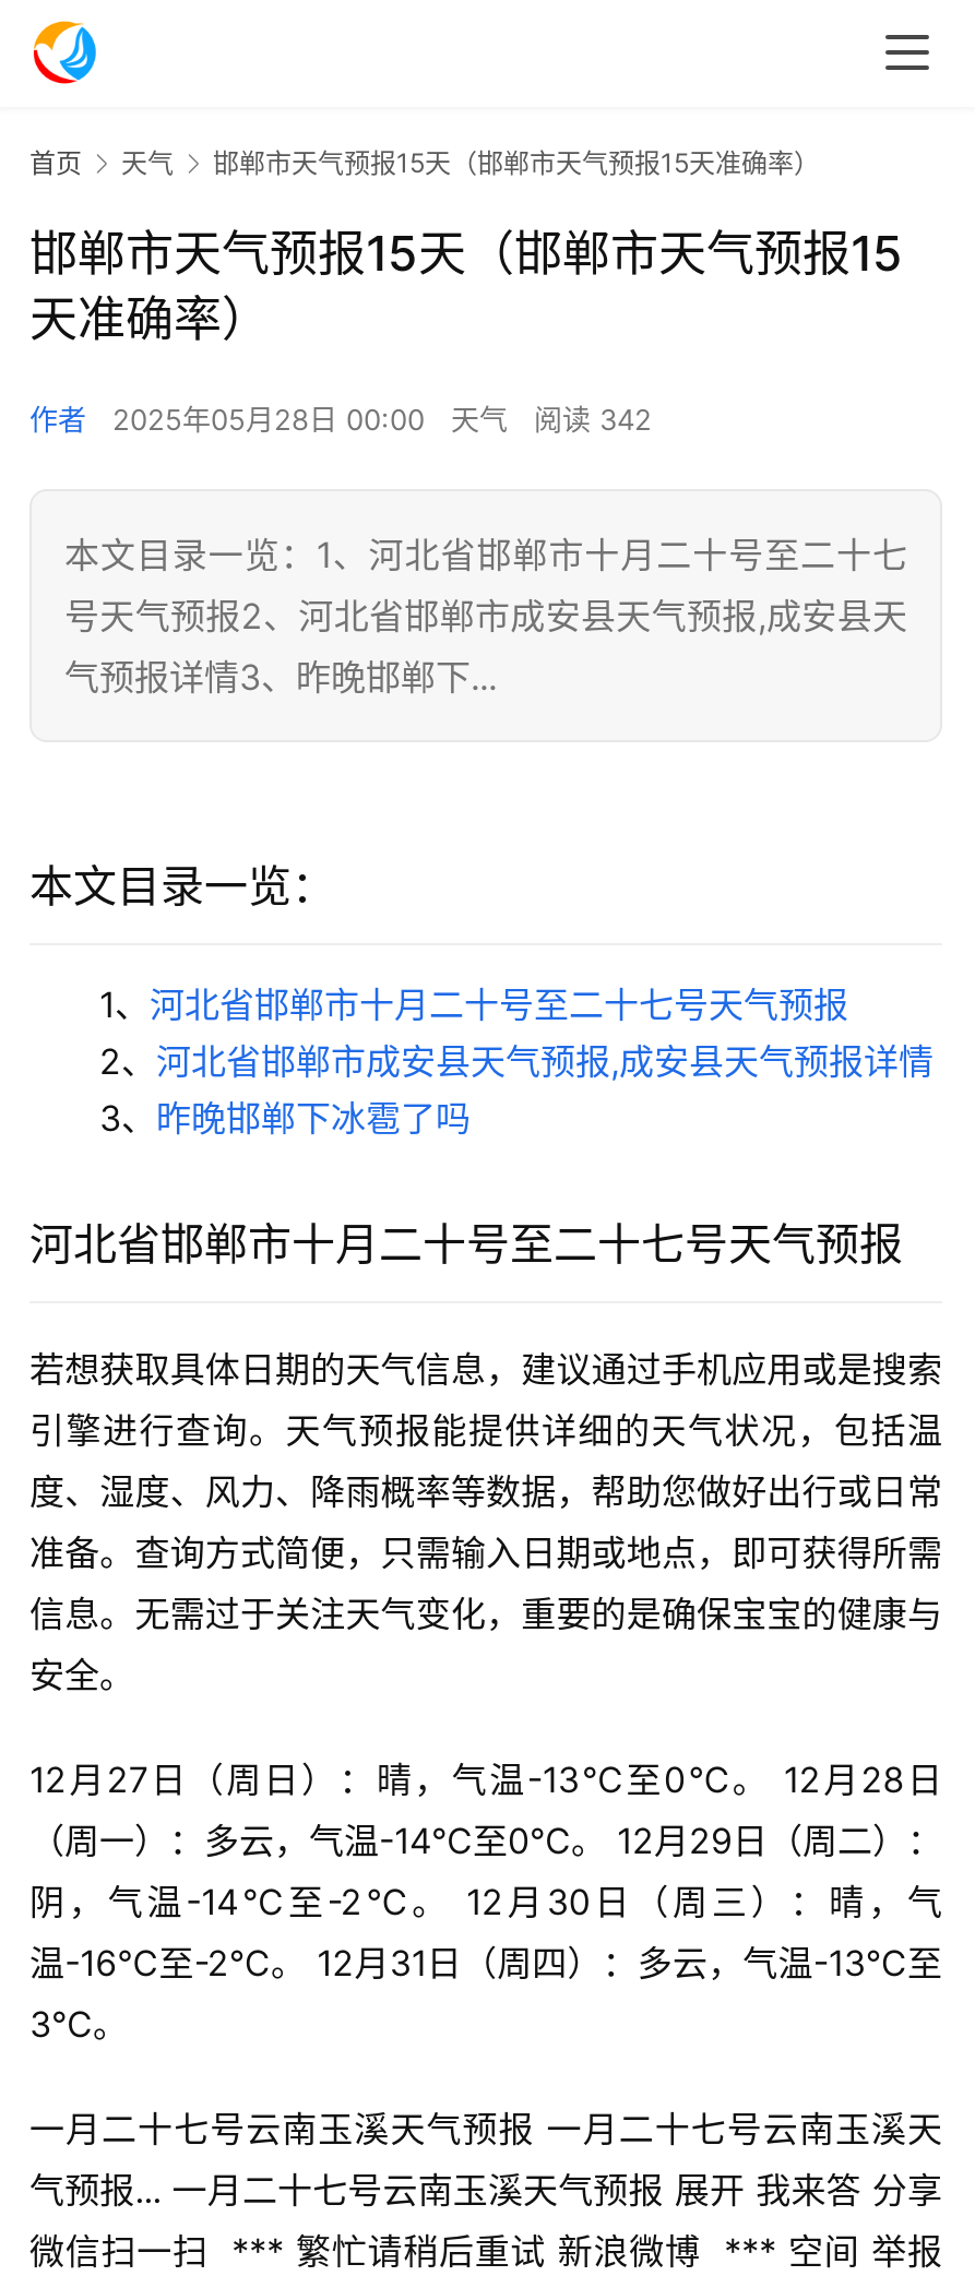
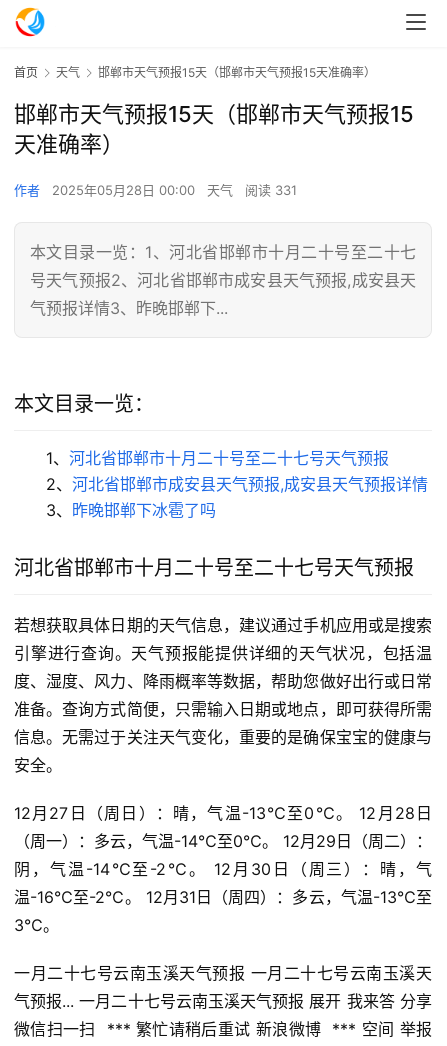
- 作者 2025年05月28日 00:00 天气 阅读 342
+ 作者 2025年05月28日 00:00 天气 阅读 331
